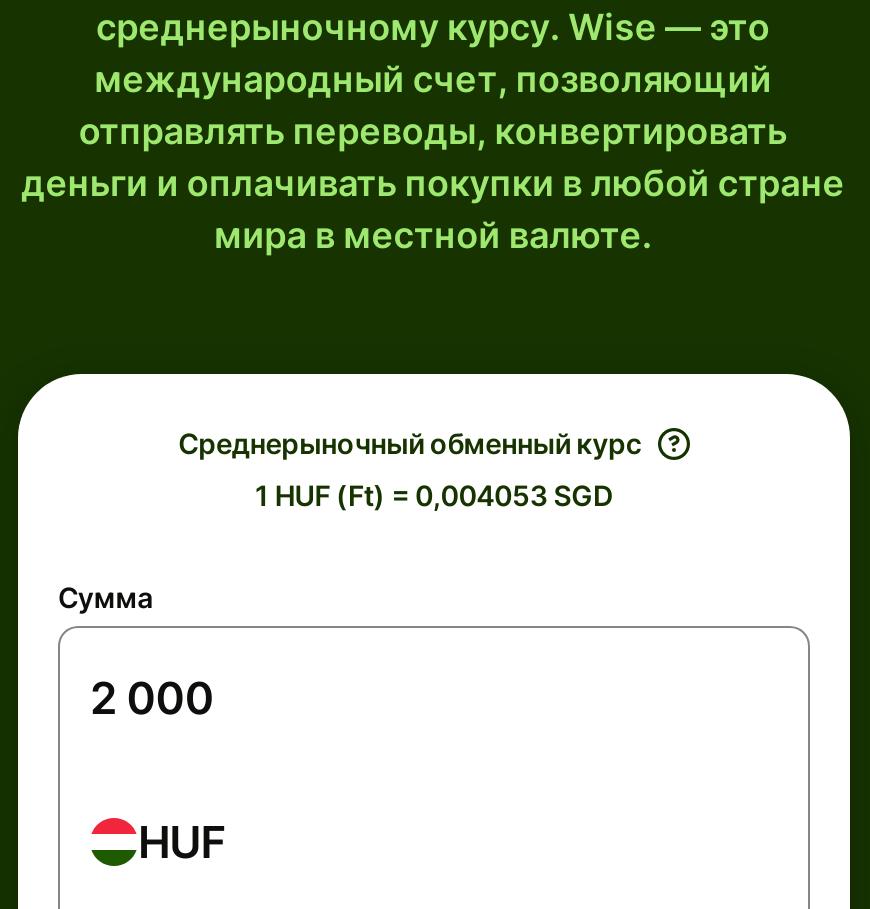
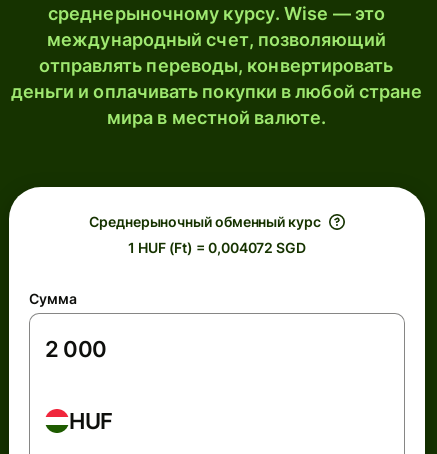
- 1 HUF (Ft) = 0,004053 SGD
+ 1 HUF (Ft) = 0,004072 SGD
